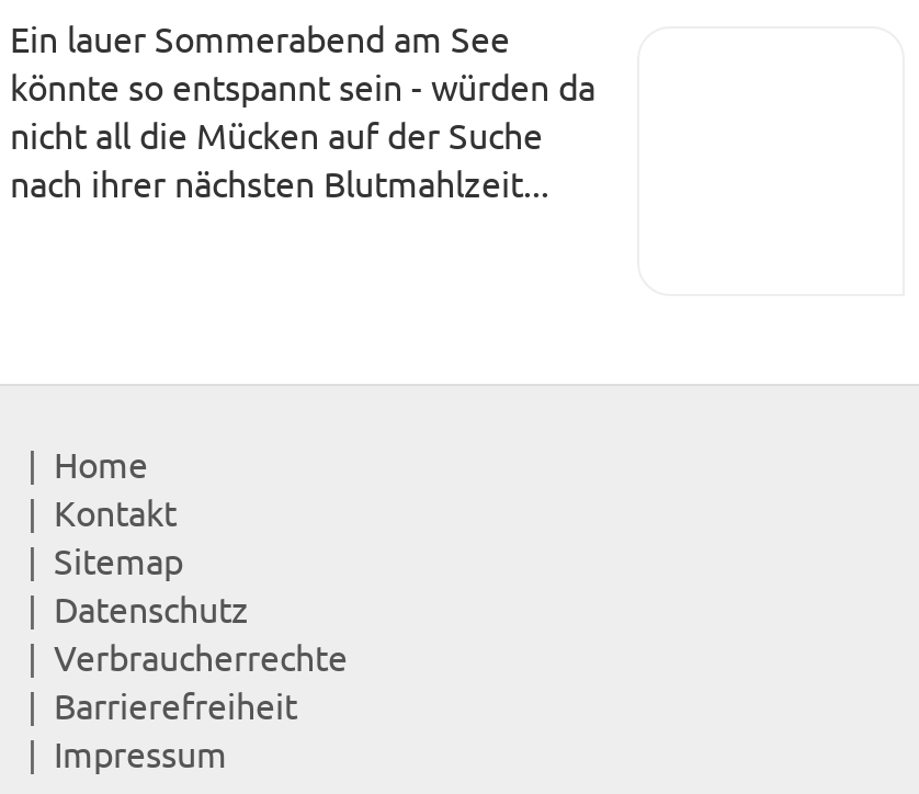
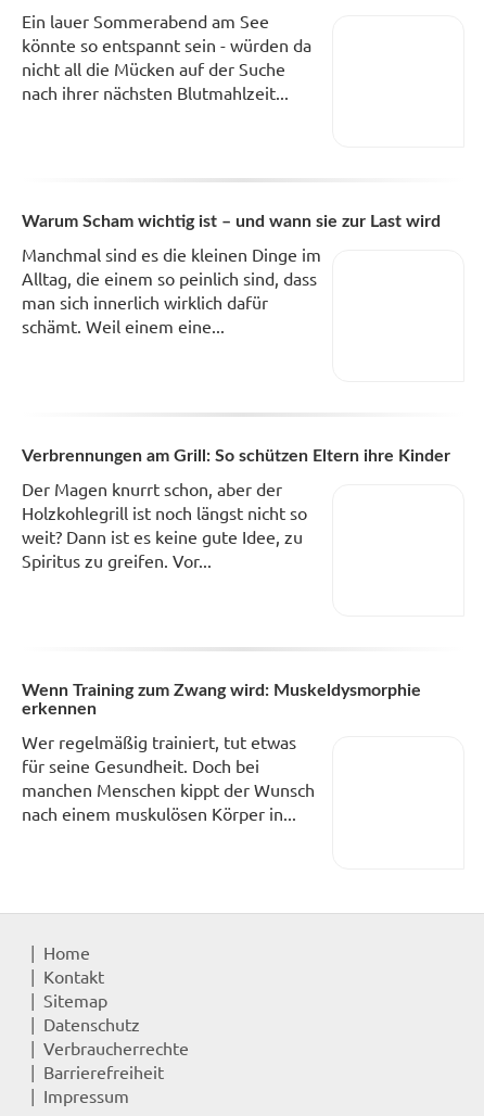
+ Warum Scham wichtig ist – und wann sie zur Last wird
+ Manchmal sind es die kleinen Dinge im
+ Alltag, die einem so peinlich sind, dass
+ man sich innerlich wirklich dafür
+ schämt. Weil einem eine...

+ Verbrennungen am Grill: So schützen Eltern ihre Kinder
+ Der Magen knurrt schon, aber der
+ Holzkohlegrill ist noch längst nicht so
+ weit? Dann ist es keine gute Idee, zu
+ Spiritus zu greifen. Vor...

+ Wenn Training zum Zwang wird: Muskeldysmorphie
+ erkennen
+ Wer regelmäßig trainiert, tut etwas
+ für seine Gesundheit. Doch bei
+ manchen Menschen kippt der Wunsch
+ nach einem muskulösen Körper in...
